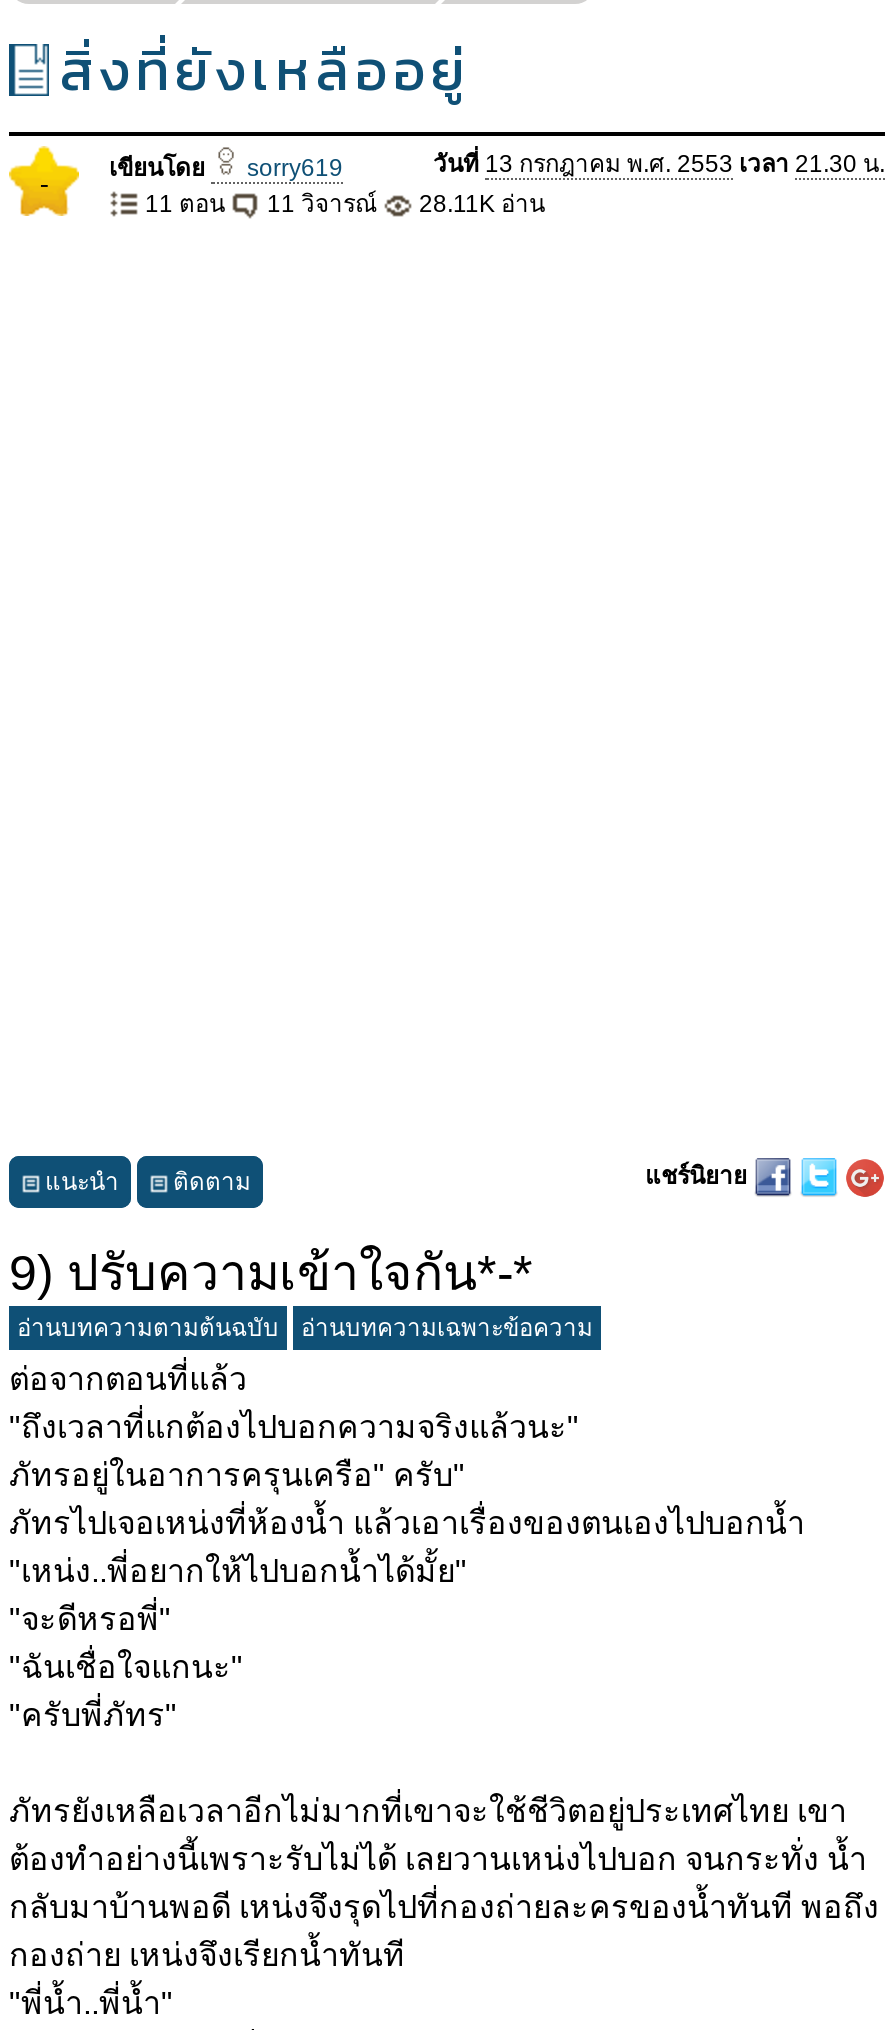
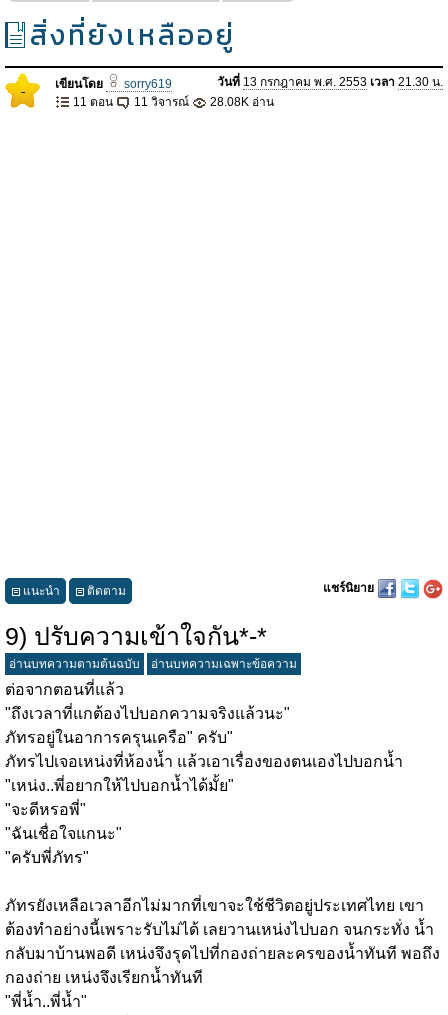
- 11 ตอน 11 วิจารณ์ 28.11K อ่าน
+ 11 ตอน 11 วิจารณ์ 28.08K อ่าน
